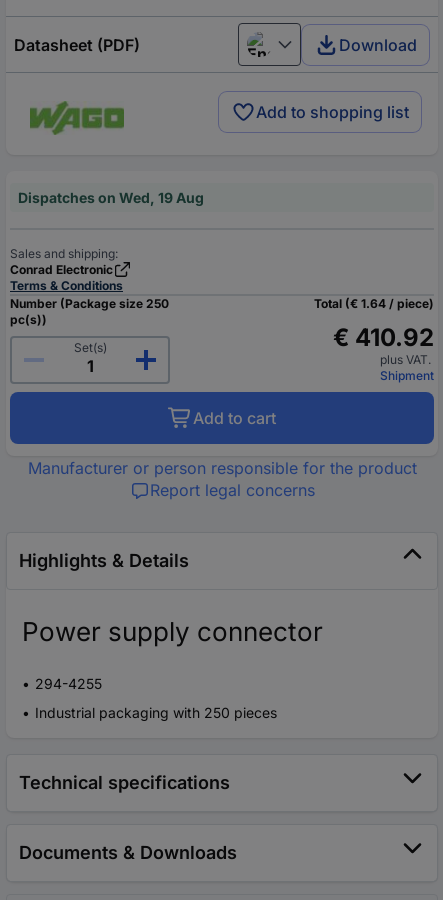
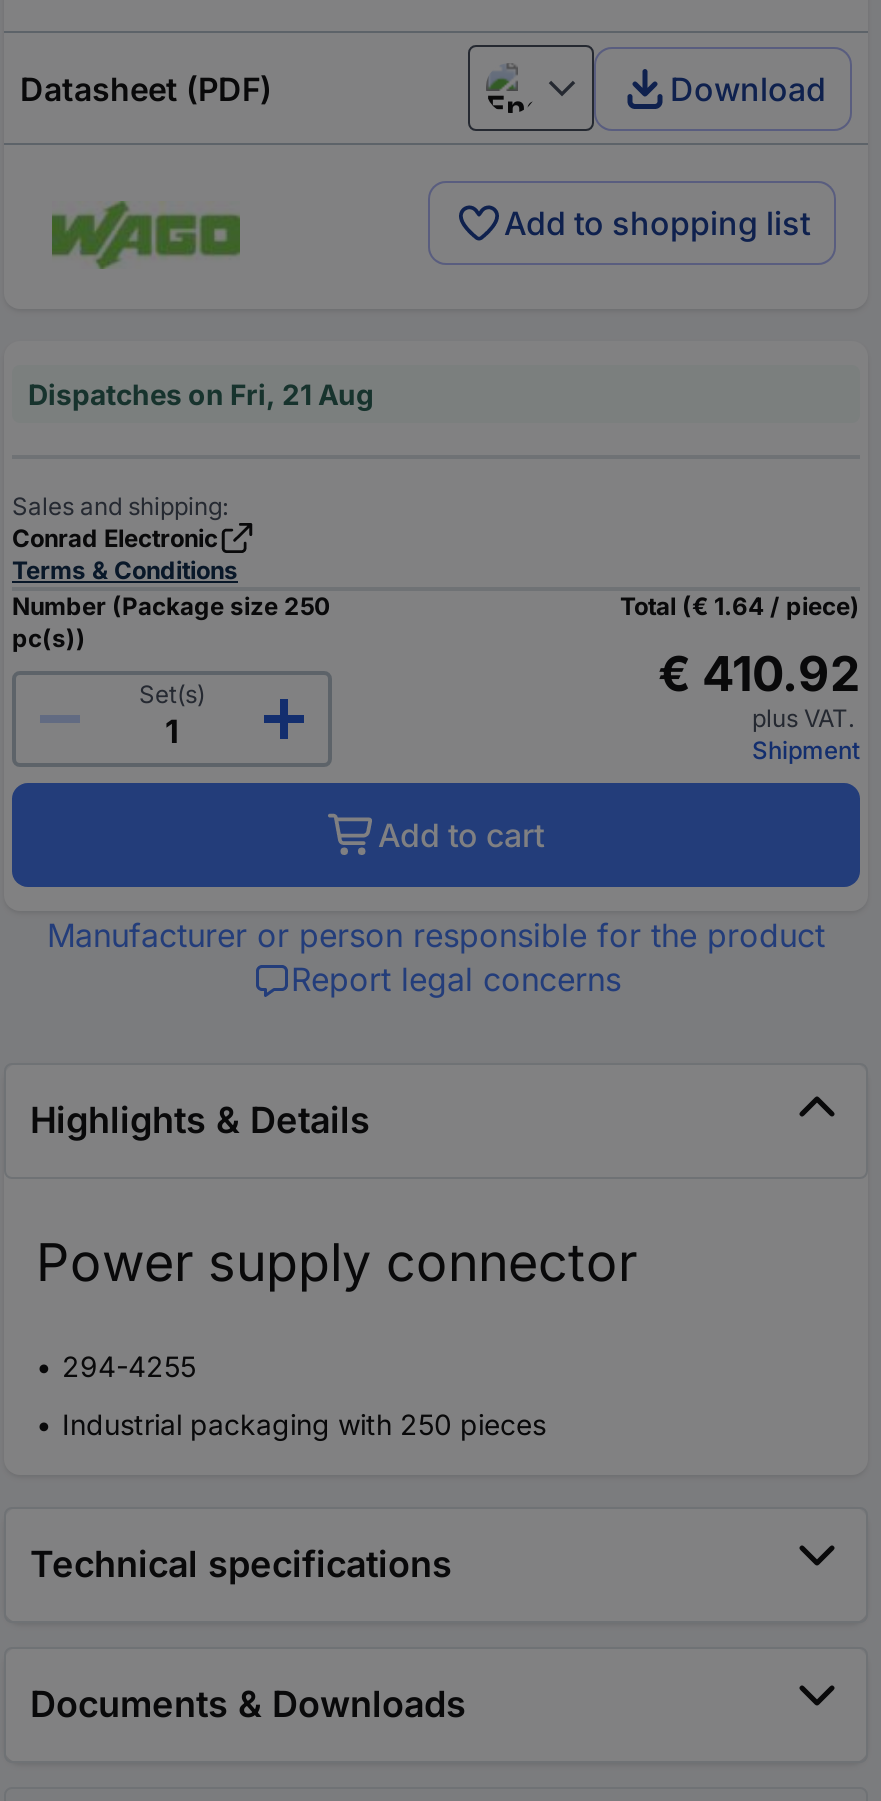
- Dispatches on Wed, 19 Aug
+ Dispatches on Fri, 21 Aug
